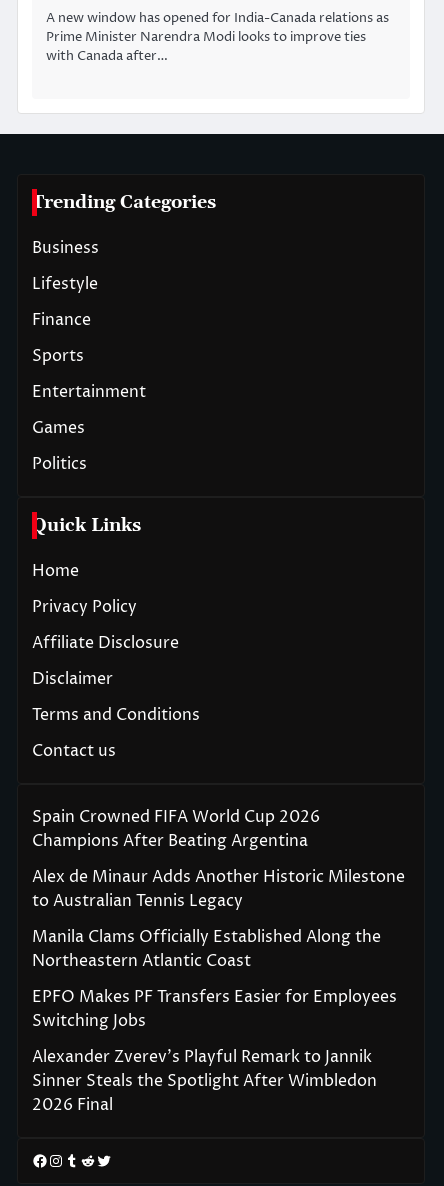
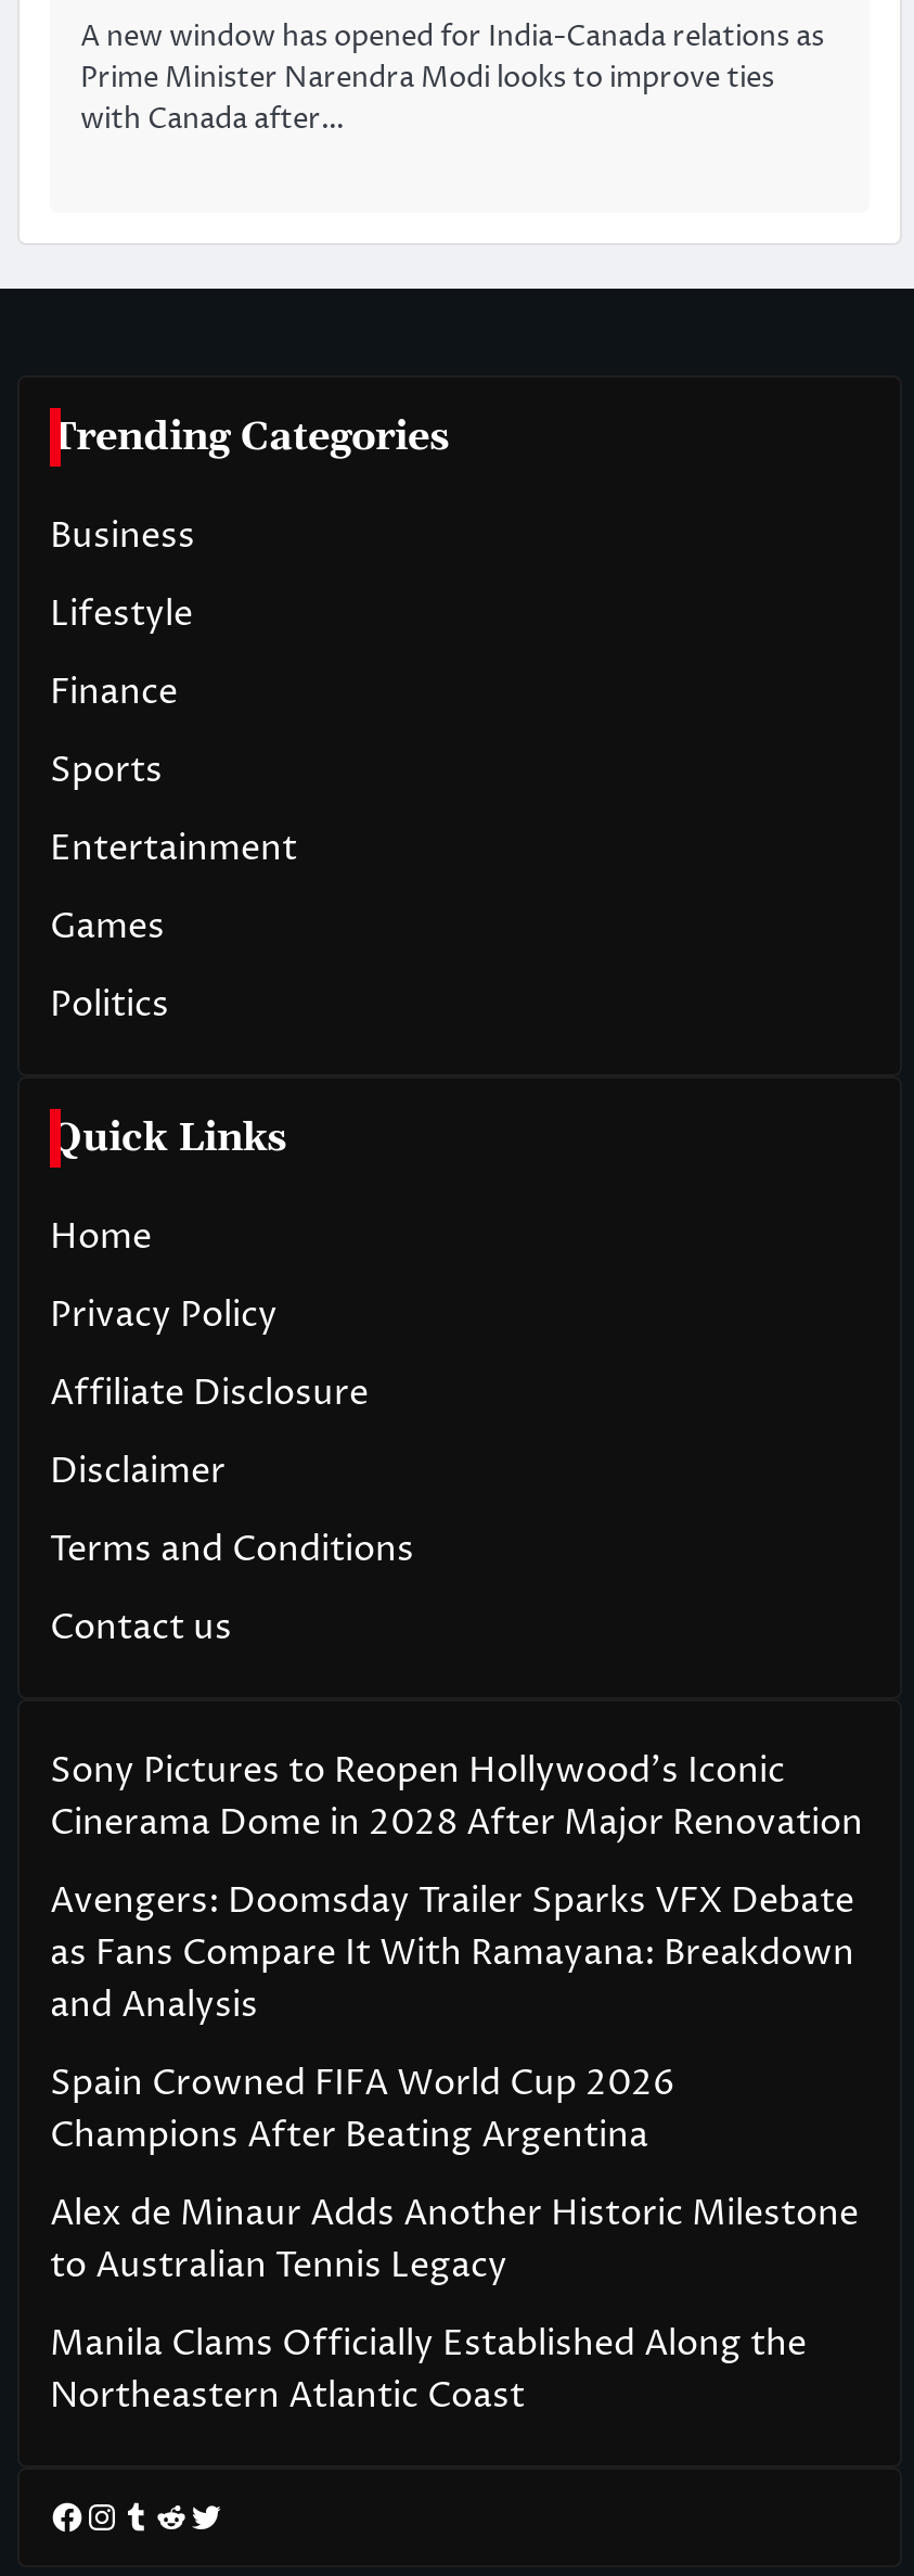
+ Sony Pictures to Reopen Hollywood’s Iconic
+ Cinerama Dome in 2028 After Major Renovation
+ Avengers: Doomsday Trailer Sparks VFX Debate
+ as Fans Compare It With Ramayana: Breakdown
+ and Analysis

moved down: Spain Crowned FIFA World Cup 2026 | Champions After Beating Argentina | Alex de Minaur Adds Another Historic Milestone | to Australian Tennis Legacy | Manila Clams Officially Established Along the | Northeastern Atlantic Coast

- EPFO Makes PF Transfers Easier for Employees
- Switching Jobs
- Alexander Zverev’s Playful Remark to Jannik
- Sinner Steals the Spotlight After Wimbledon
- 2026 Final
